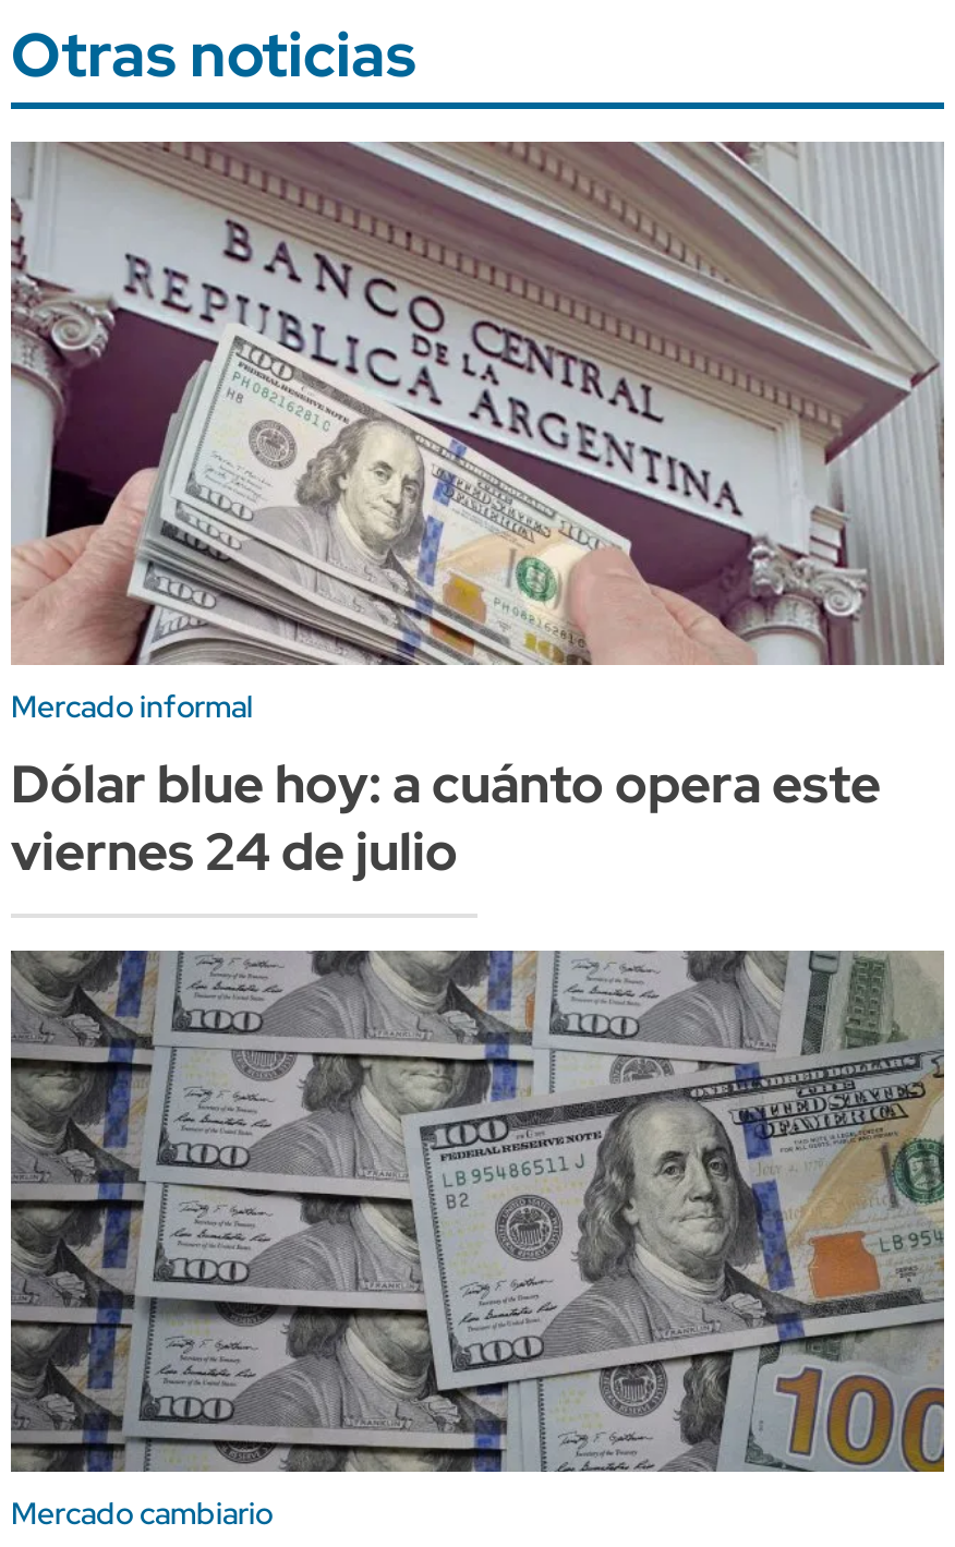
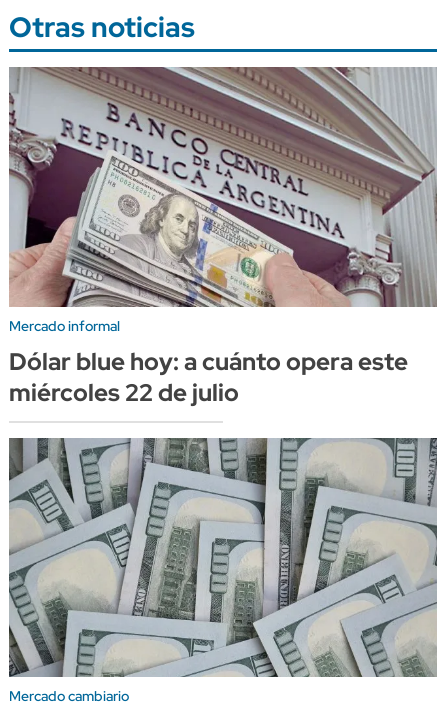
- viernes 24 de julio
+ miércoles 22 de julio

- [image]
+ [image]
